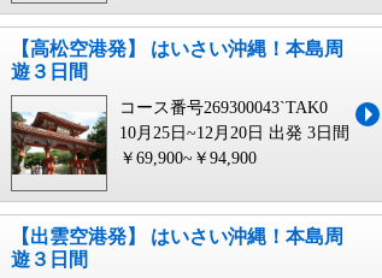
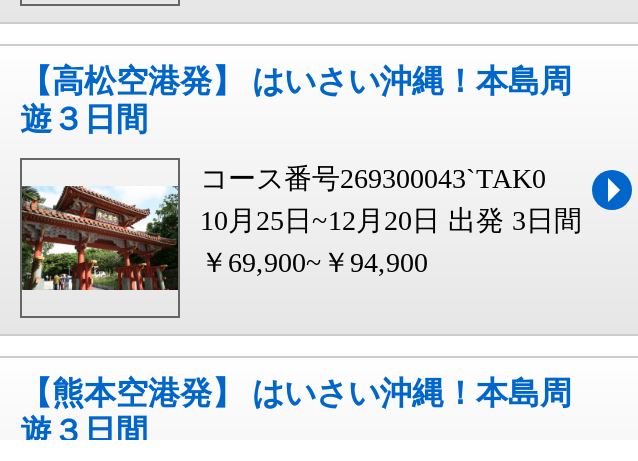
- 【出雲空港発】 はいさい沖縄！本島周
+ 【熊本空港発】 はいさい沖縄！本島周
